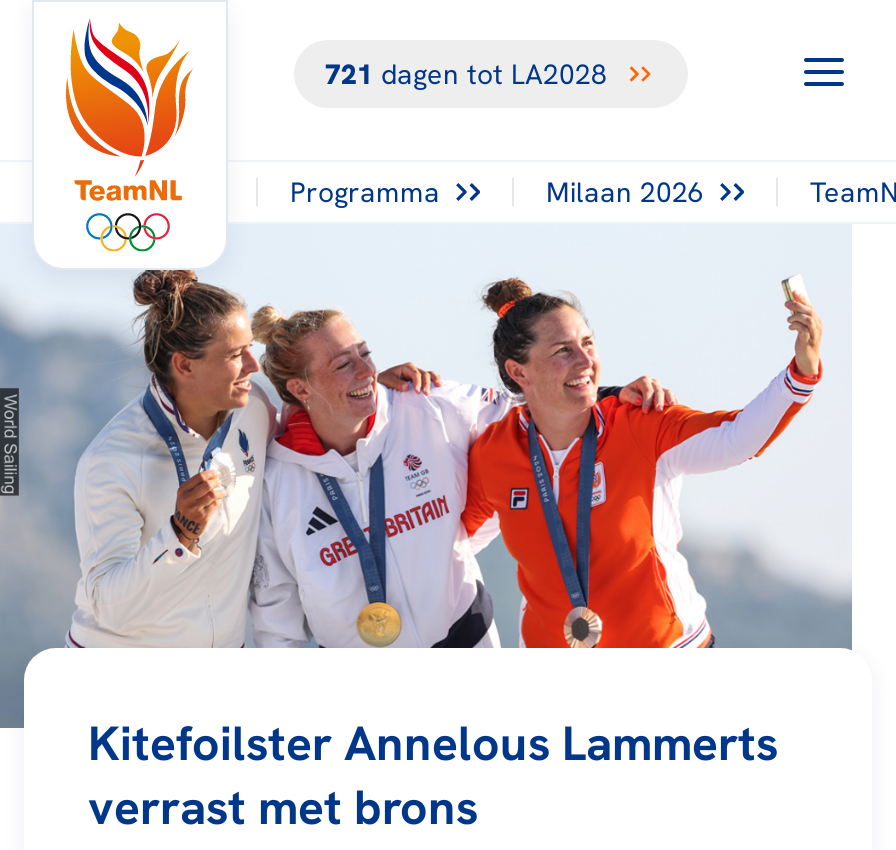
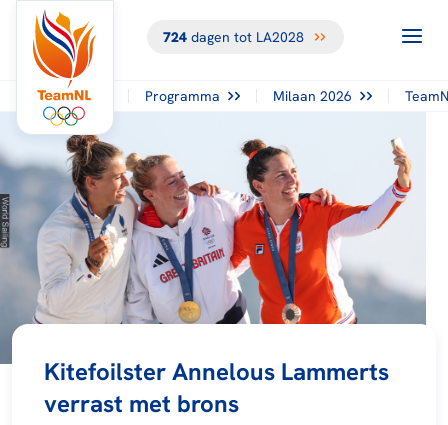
- 721 dagen tot LA2028
+ 724 dagen tot LA2028
